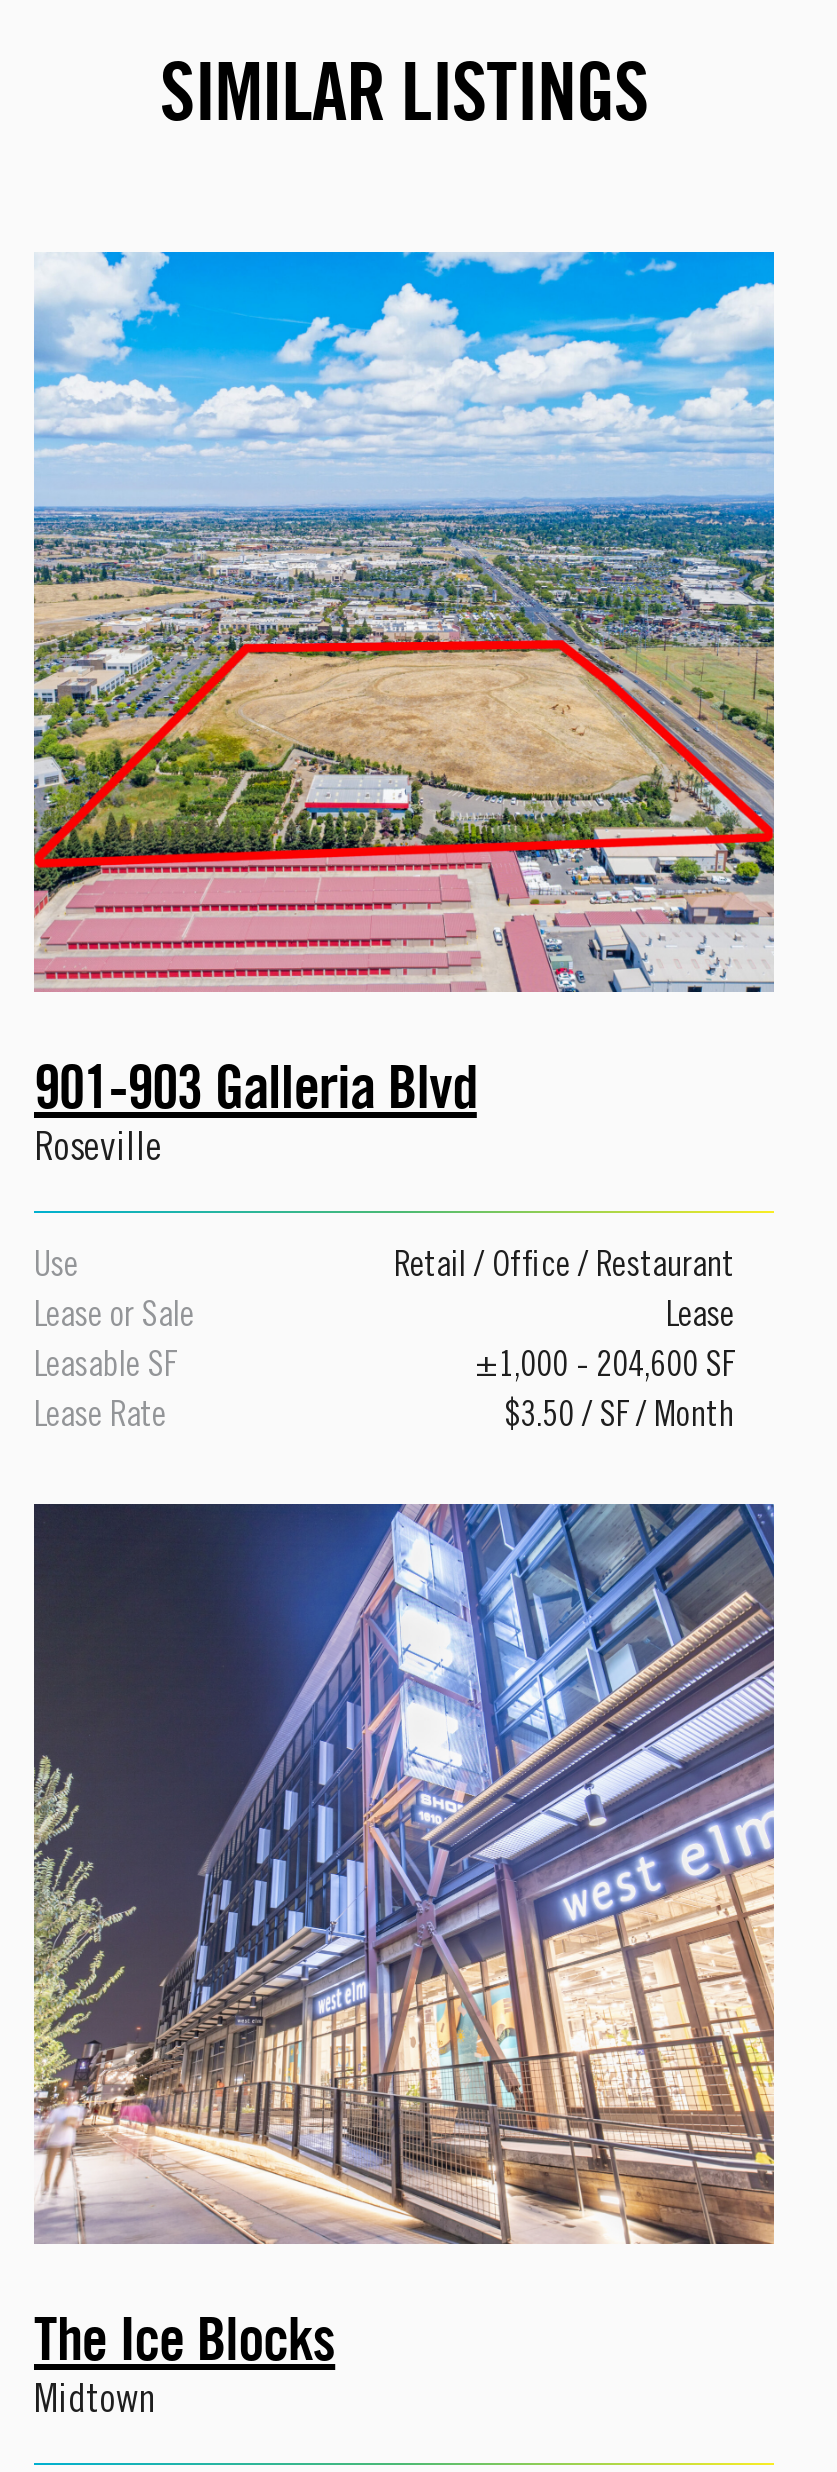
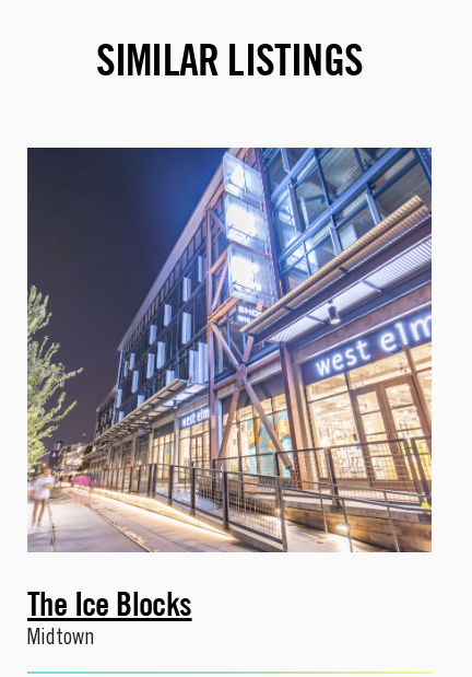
- [image]
- 901-903 Galleria Blvd
- Roseville
- Use
- Retail / Office / Restaurant
- Lease or Sale
- Lease
- Leasable SF
- ±1,000 - 204,600 SF
- Lease Rate
- $3.50 / SF / Month
